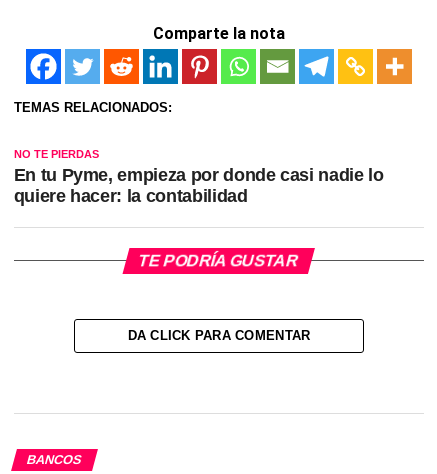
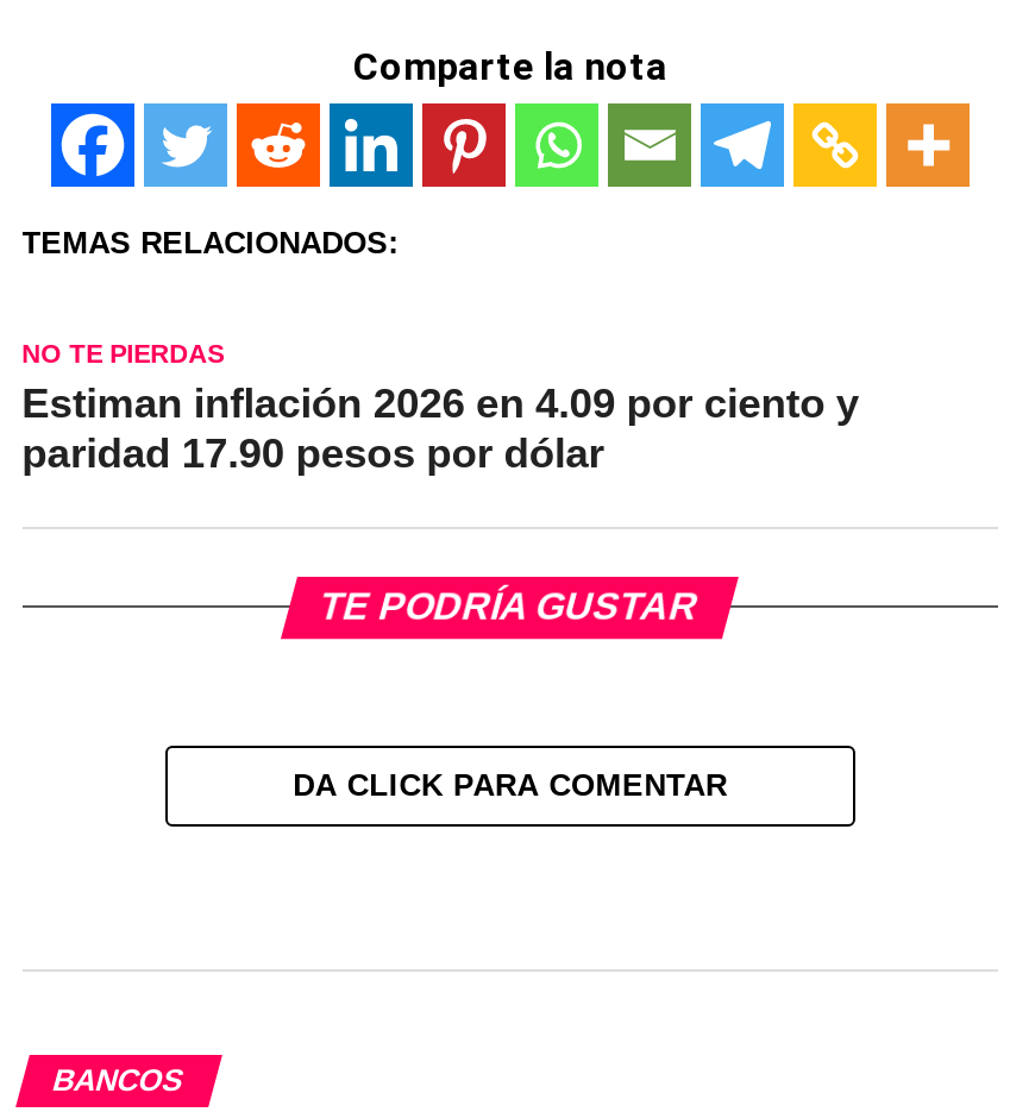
- En tu Pyme, empieza por donde casi nadie lo
- quiere hacer: la contabilidad
+ Estiman inflación 2026 en 4.09 por ciento y
+ paridad 17.90 pesos por dólar
